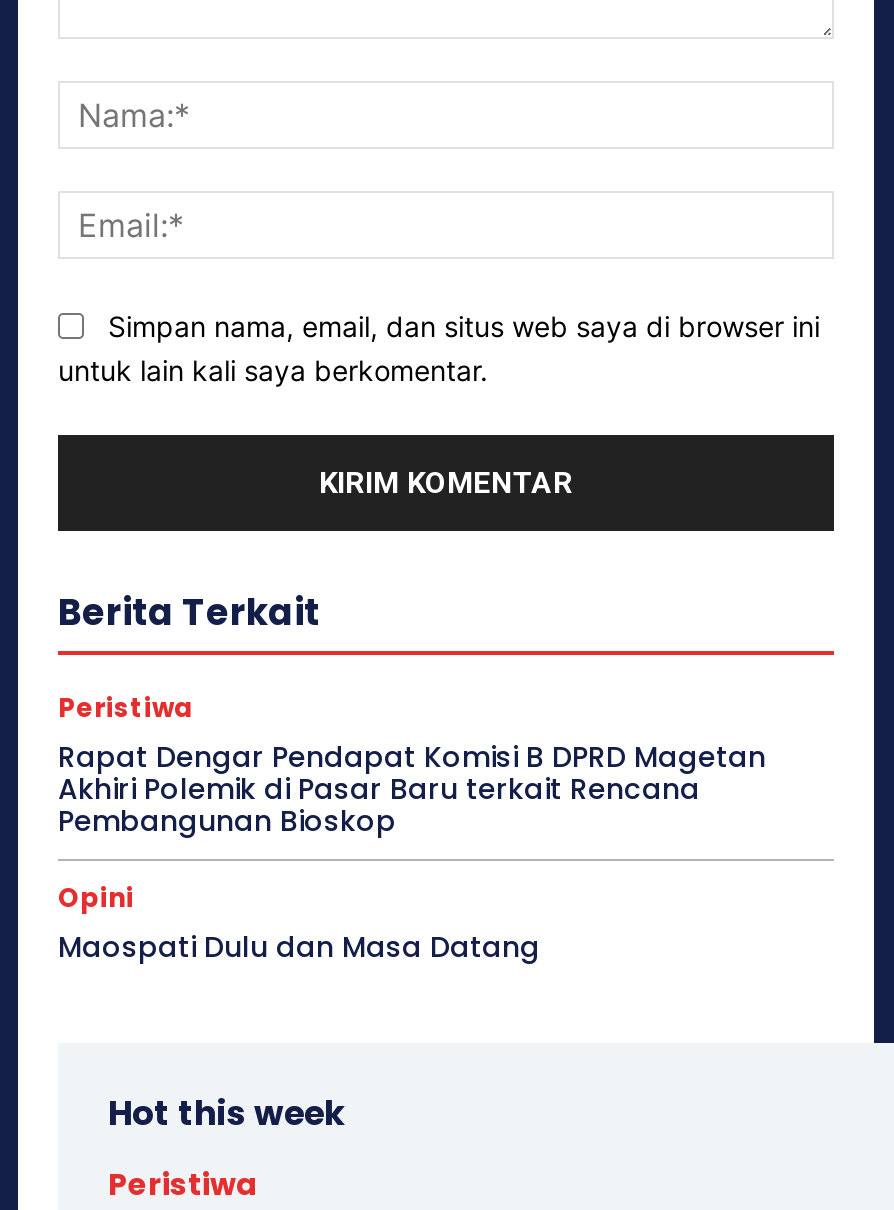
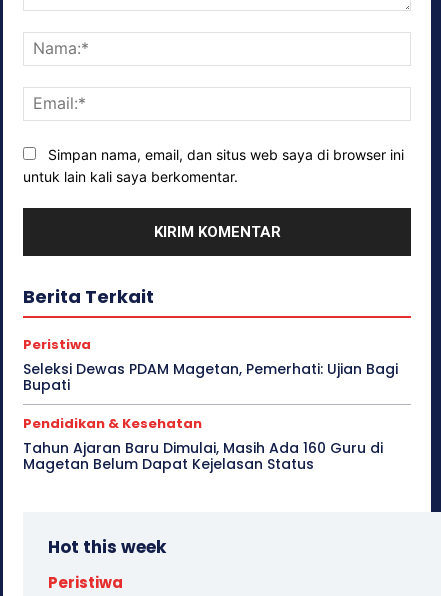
- Rapat Dengar Pendapat Komisi B DPRD Magetan
- Akhiri Polemik di Pasar Baru terkait Rencana
- Pembangunan Bioskop
+ Seleksi Dewas PDAM Magetan, Pemerhati: Ujian Bagi
+ Bupati

- Opini
- Maospati Dulu dan Masa Datang
+ Pendidikan & Kesehatan
+ Tahun Ajaran Baru Dimulai, Masih Ada 160 Guru di
+ Magetan Belum Dapat Kejelasan Status
